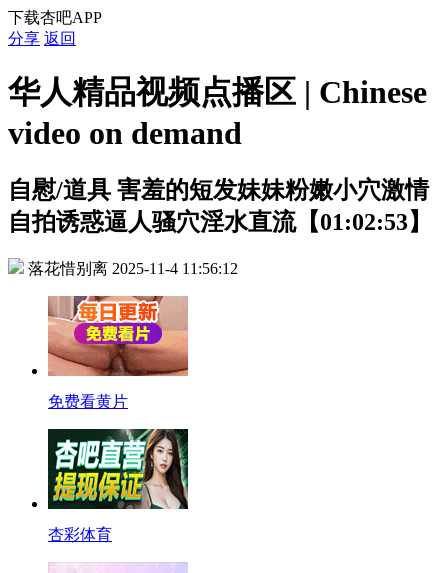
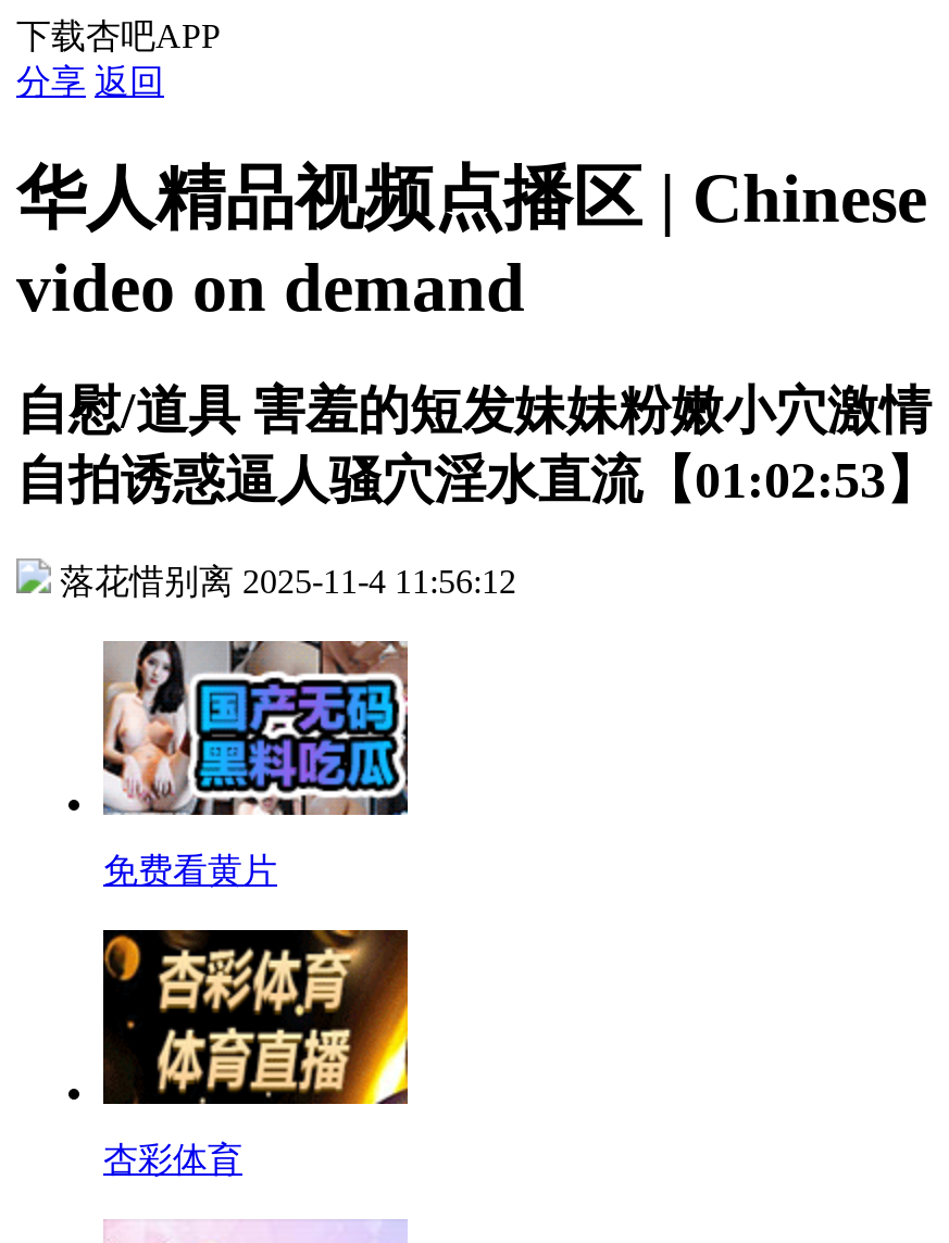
- [image]
+ [image]

- [image]
+ [image]
